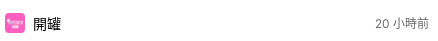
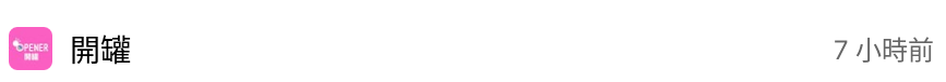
- 20 小時前
+ 7 小時前
